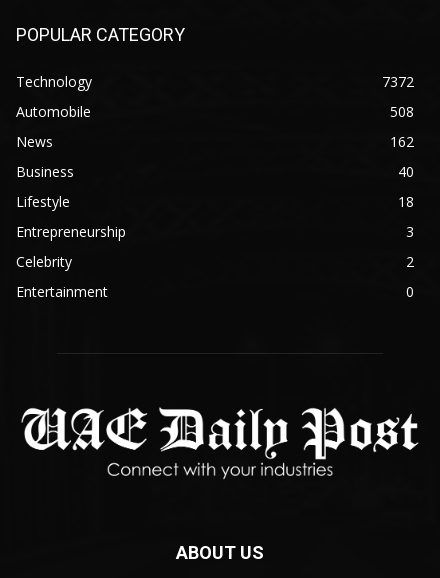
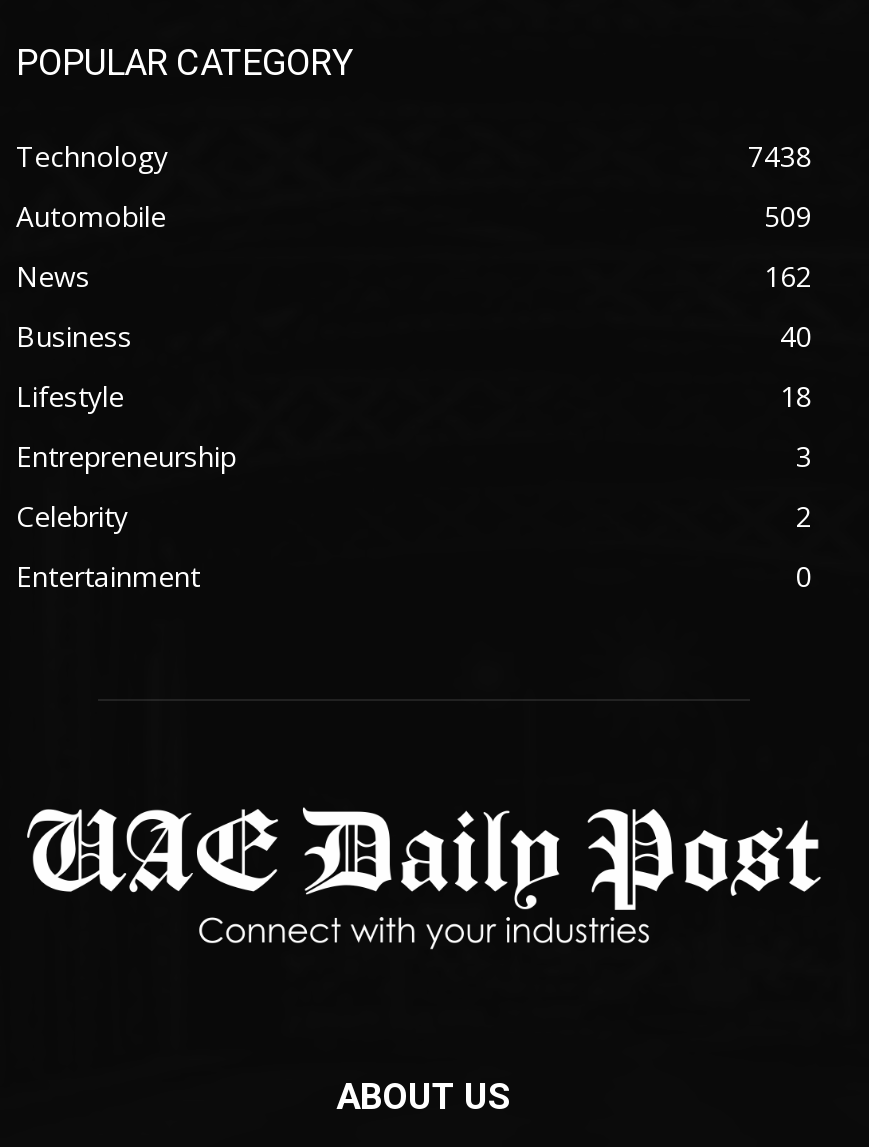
- 7372
+ 7438

- 508
+ 509
